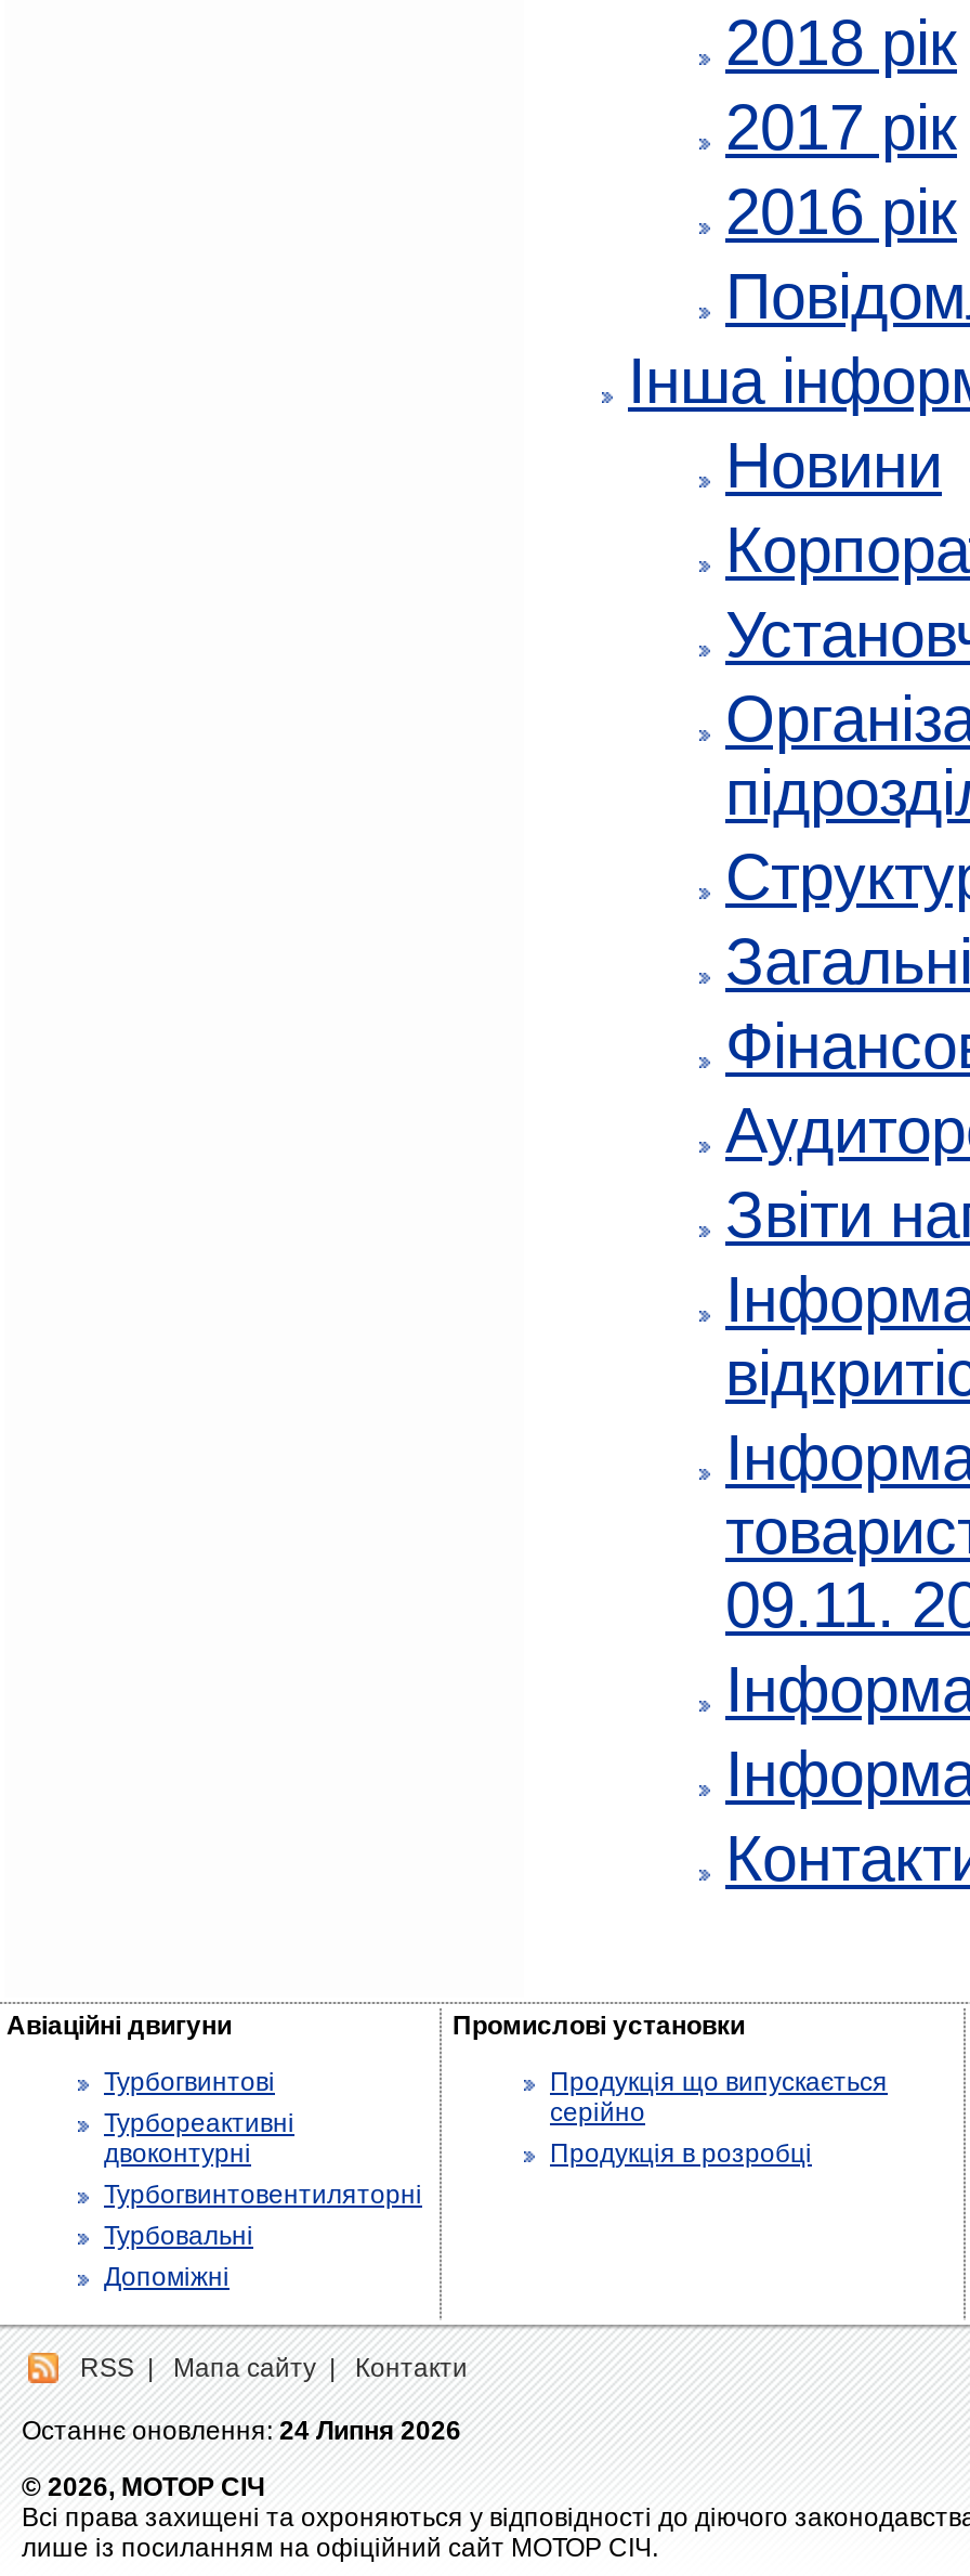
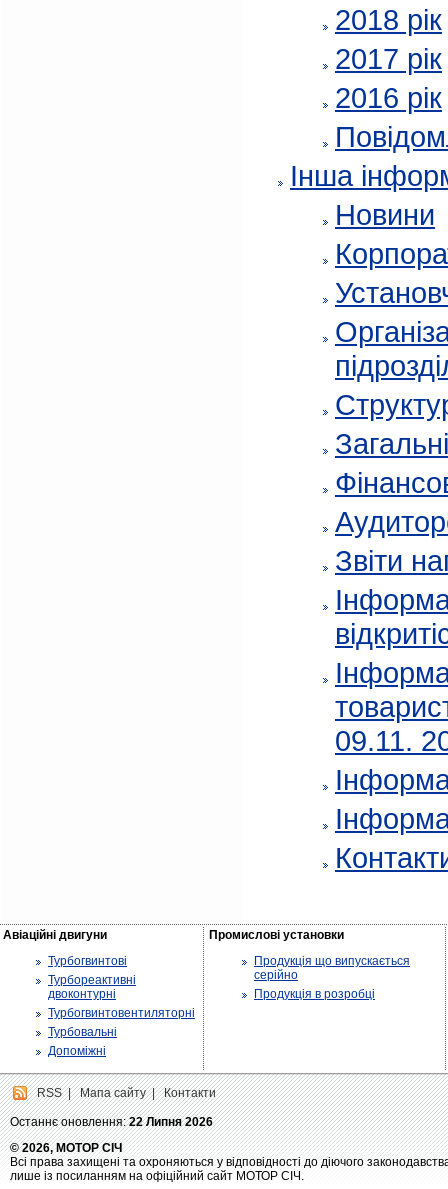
- Останнє оновлення: 24 Липня 2026
+ Останнє оновлення: 22 Липня 2026
